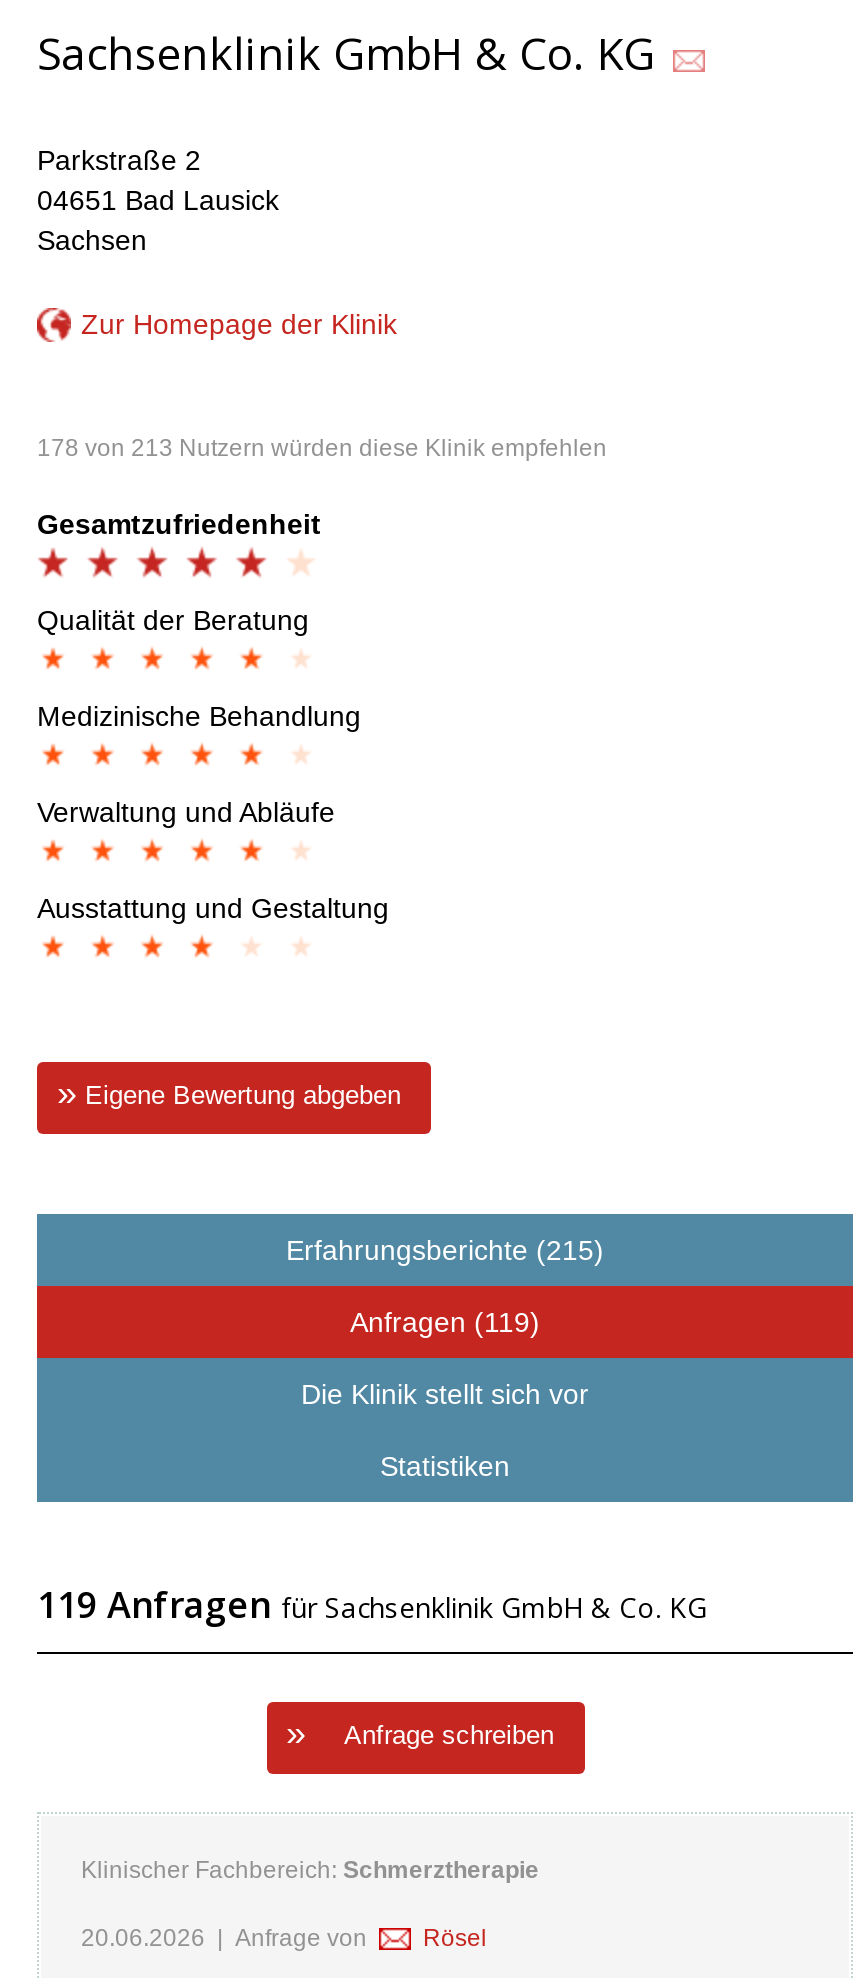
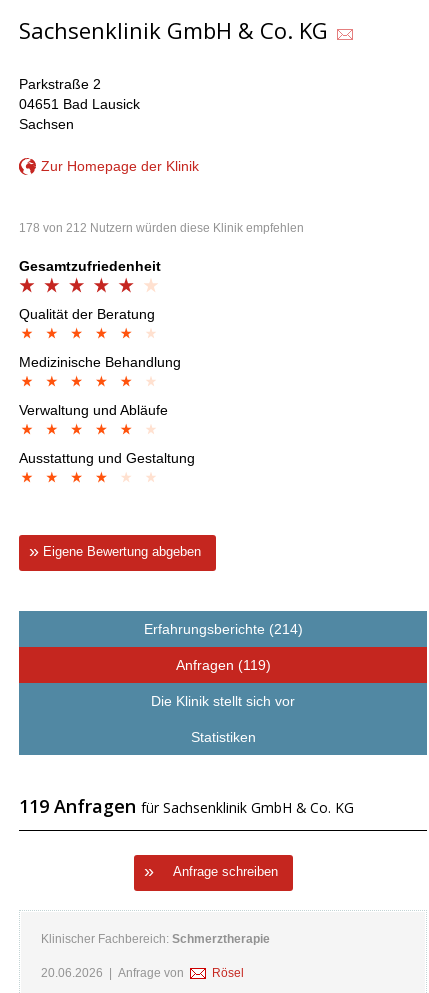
- 178 von 213 Nutzern würden diese Klinik empfehlen
+ 178 von 212 Nutzern würden diese Klinik empfehlen

- Erfahrungsberichte (215)
+ Erfahrungsberichte (214)
